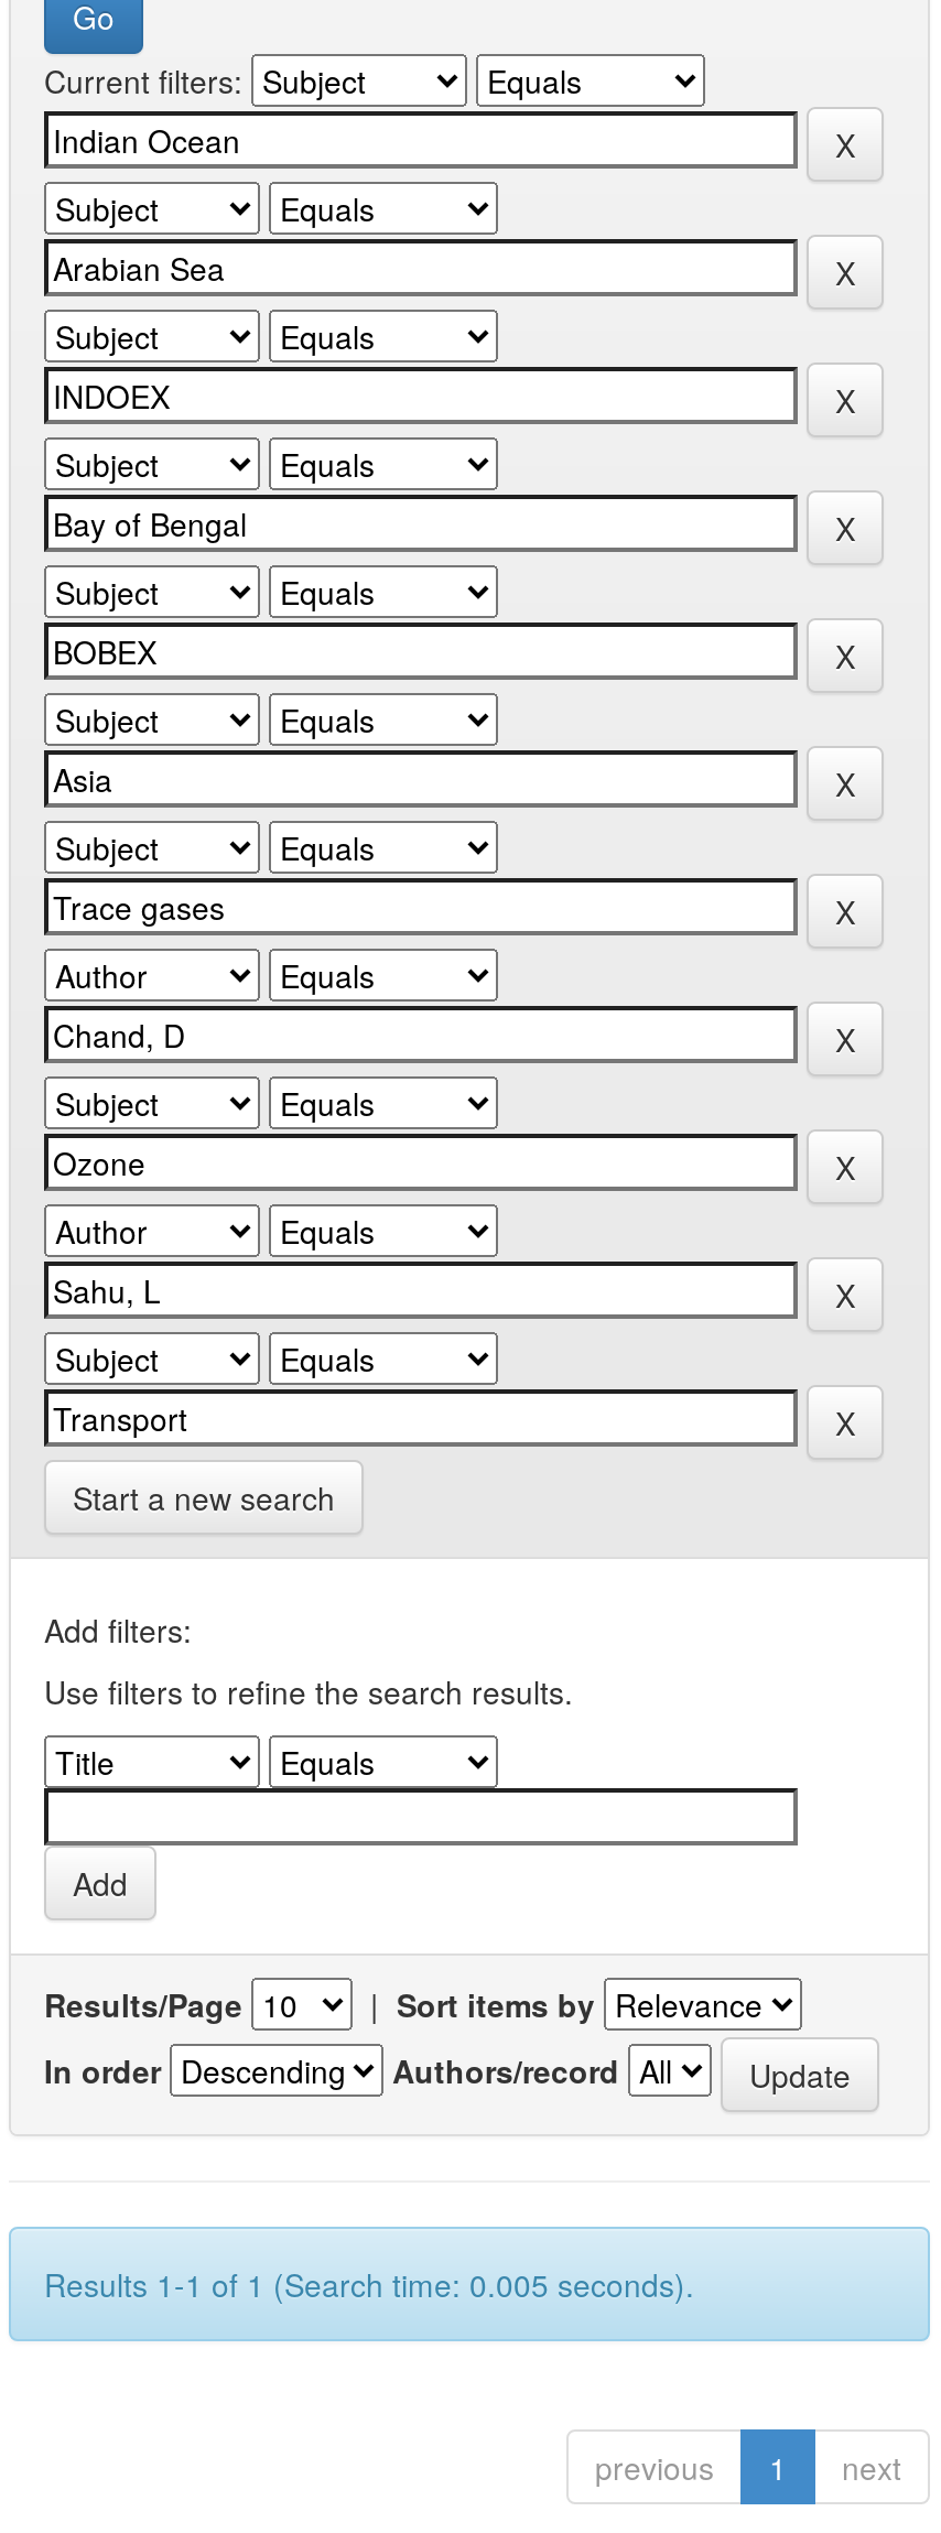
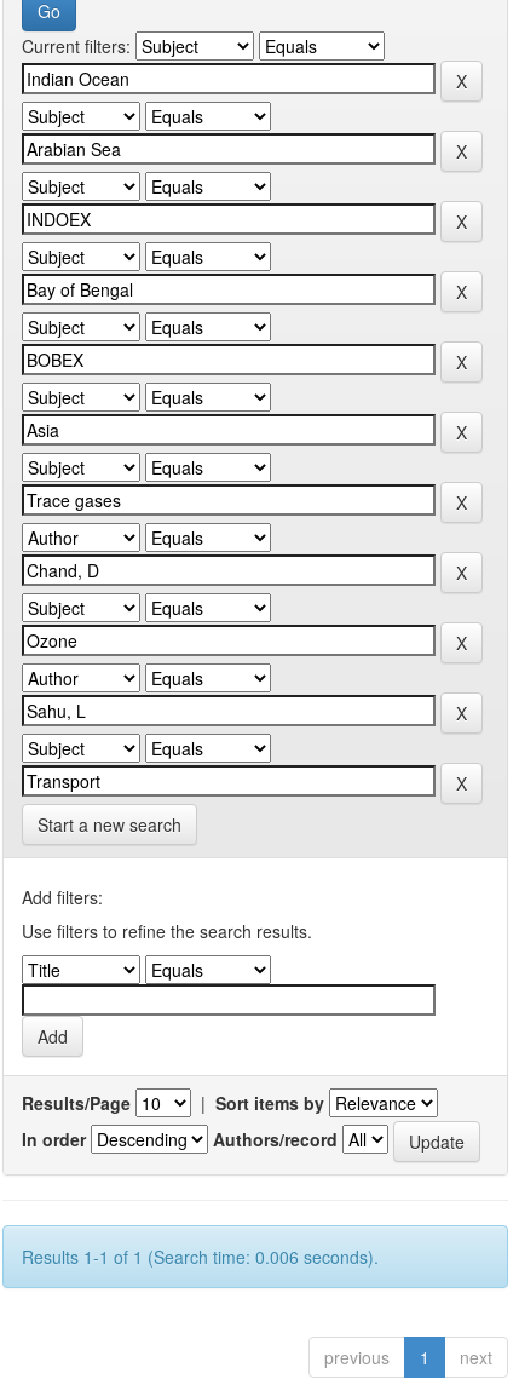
- Results 1-1 of 1 (Search time: 0.005 seconds).
+ Results 1-1 of 1 (Search time: 0.006 seconds).
